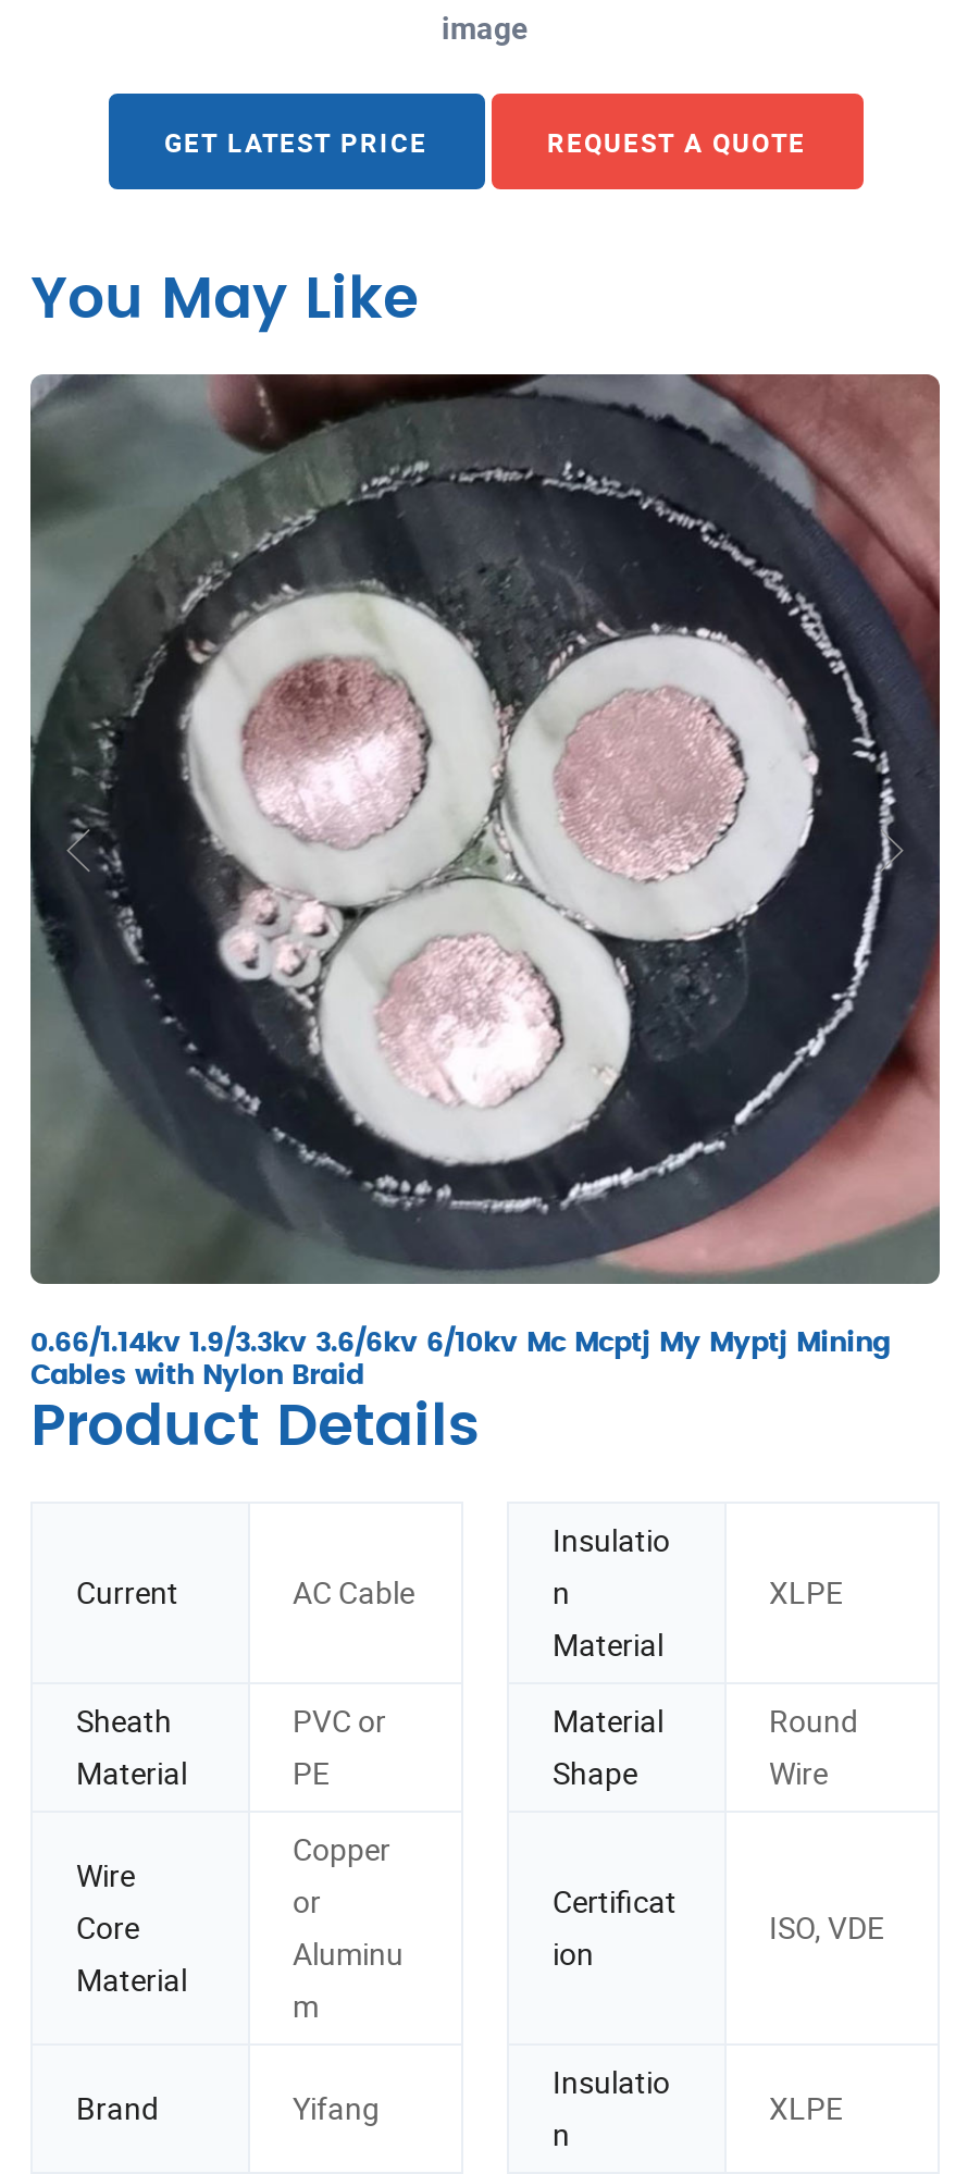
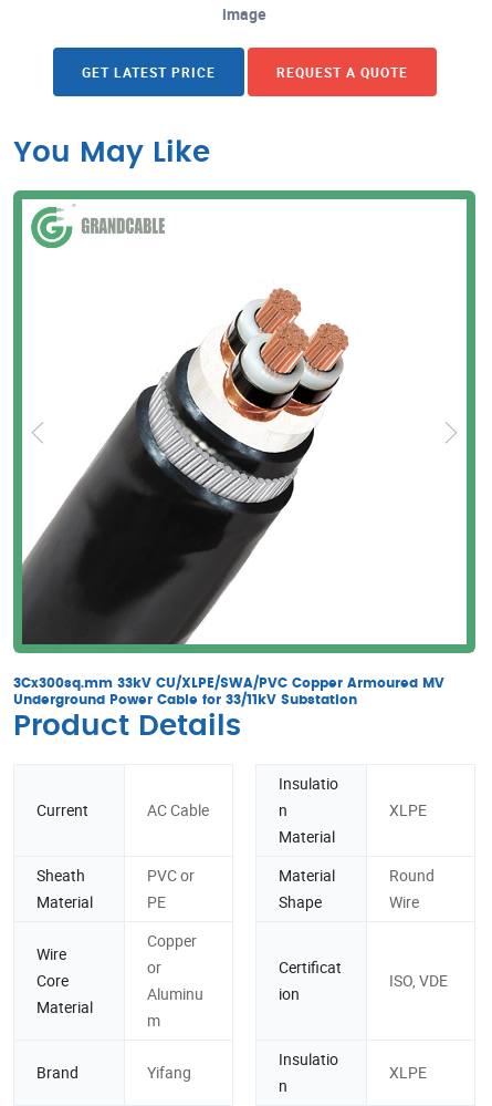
- [image]
- 0.66/1.14kv 1.9/3.3kv 3.6/6kv 6/10kv Mc Mcptj My Myptj Mining
- Cables with Nylon Braid
+ [image]
+ 3Cx300sq.mm 33kV CU/XLPE/SWA/PVC Copper Armoured MV
+ Underground Power Cable for 33/11kV Substation
